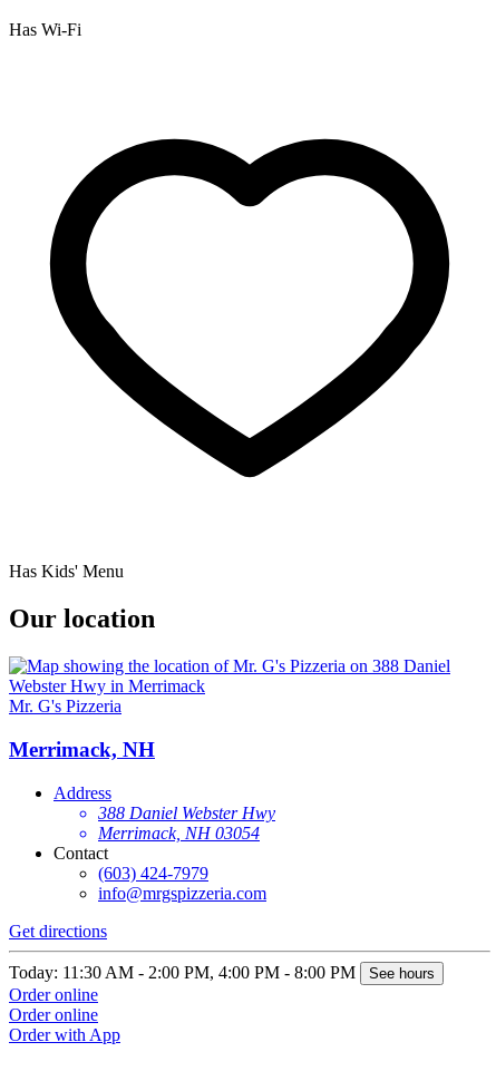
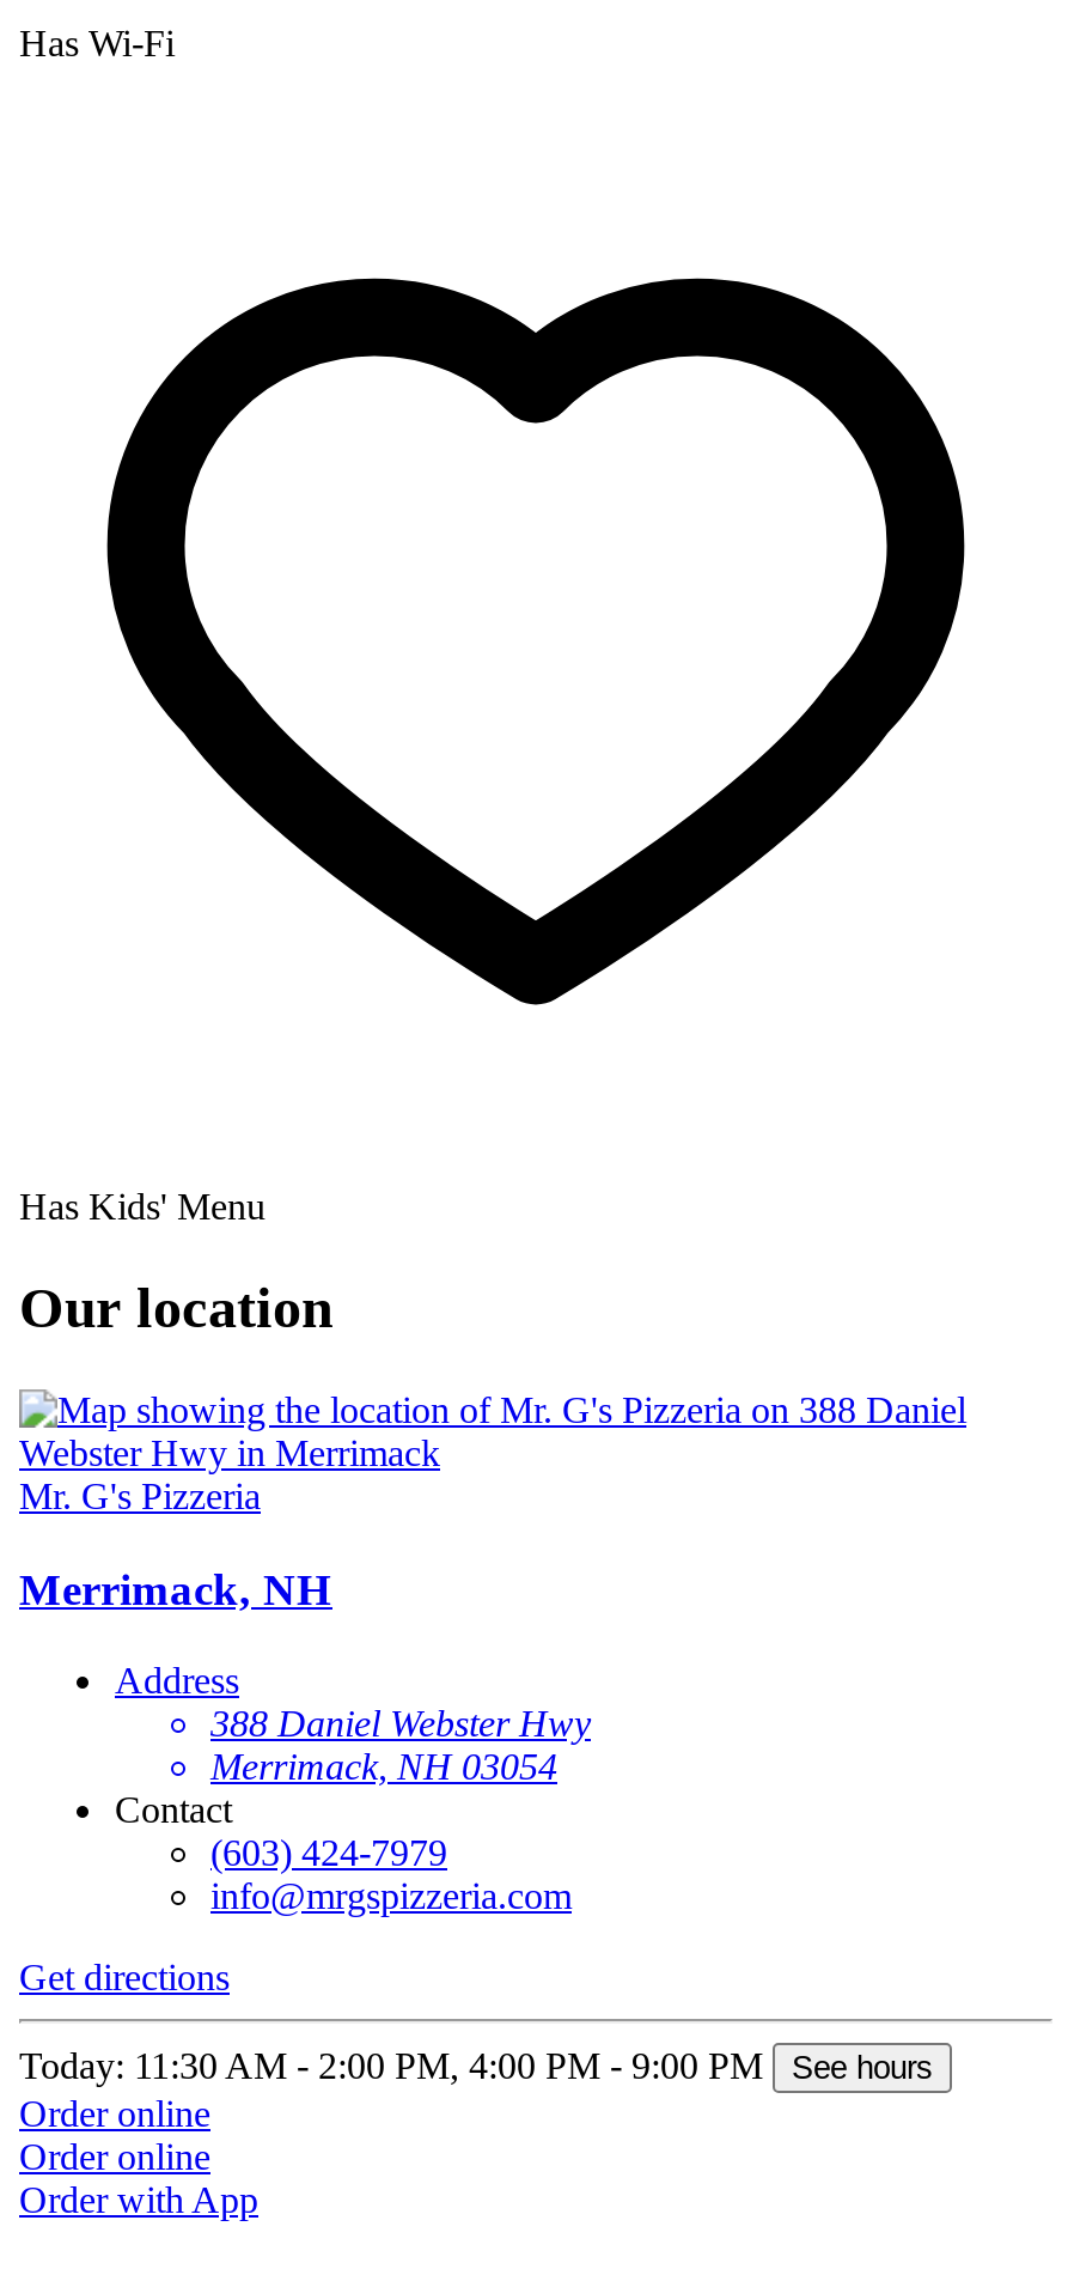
- Today: 11:30 AM - 2:00 PM, 4:00 PM - 8:00 PM
+ Today: 11:30 AM - 2:00 PM, 4:00 PM - 9:00 PM
